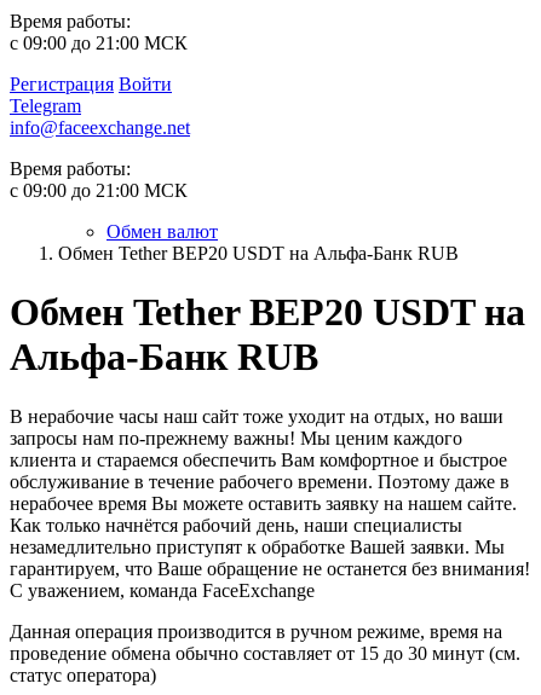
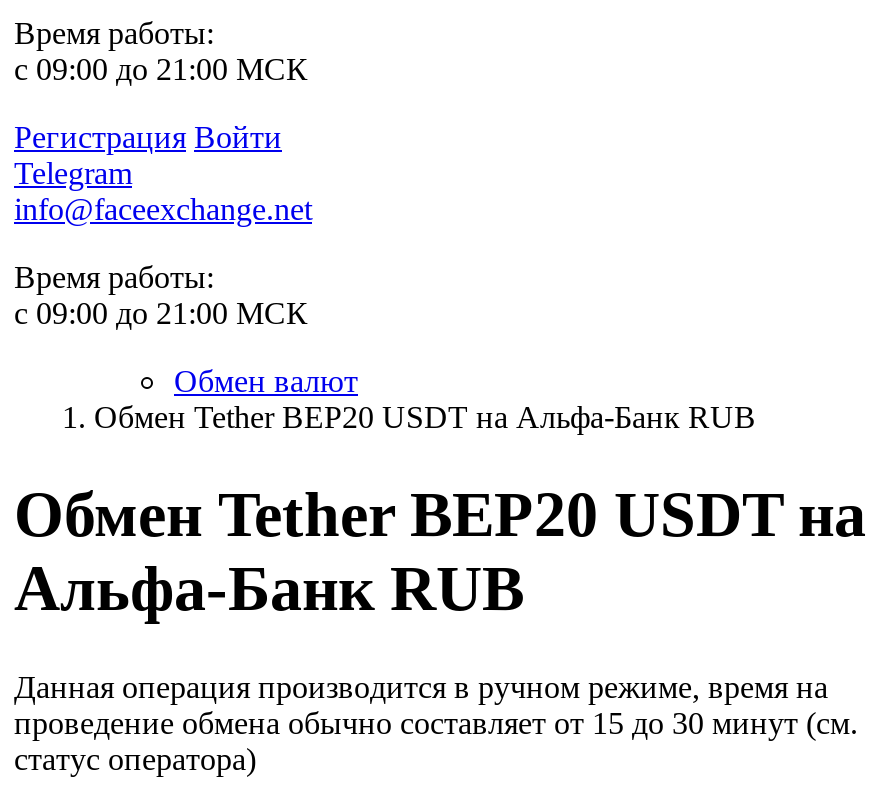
- В нерабочие часы наш сайт тоже уходит на отдых, но ваши
- запросы нам по-прежнему важны! Мы ценим каждого
- клиента и стараемся обеспечить Вам комфортное и быстрое
- обслуживание в течение рабочего времени. Поэтому даже в
- нерабочее время Вы можете оставить заявку на нашем сайте.
- Как только начнётся рабочий день, наши специалисты
- незамедлительно приступят к обработке Вашей заявки. Мы
- гарантируем, что Ваше обращение не останется без внимания!
- С уважением, команда FaceExchange
